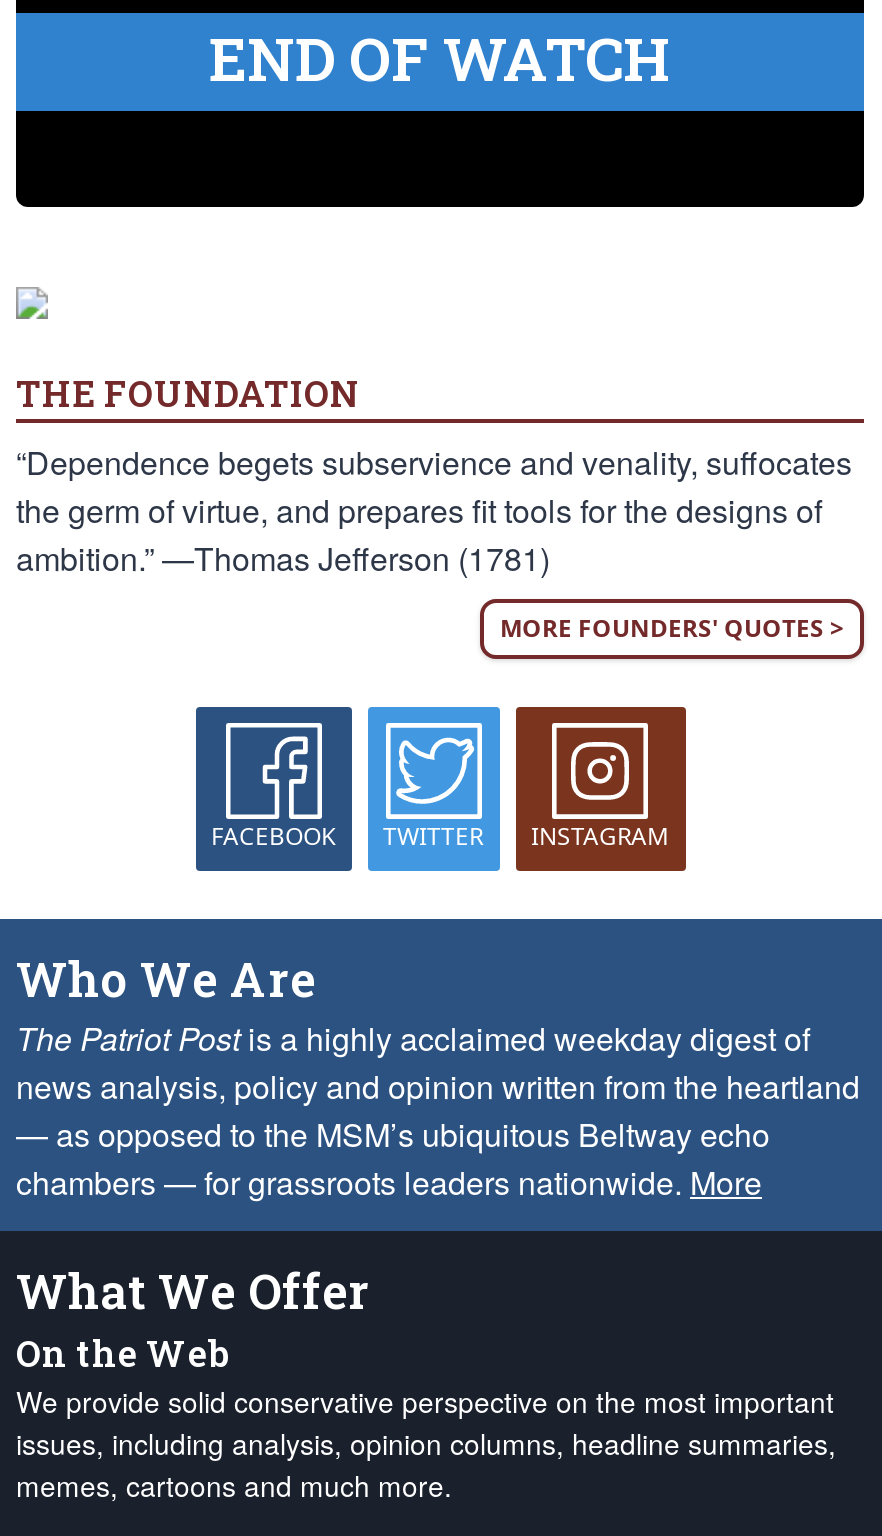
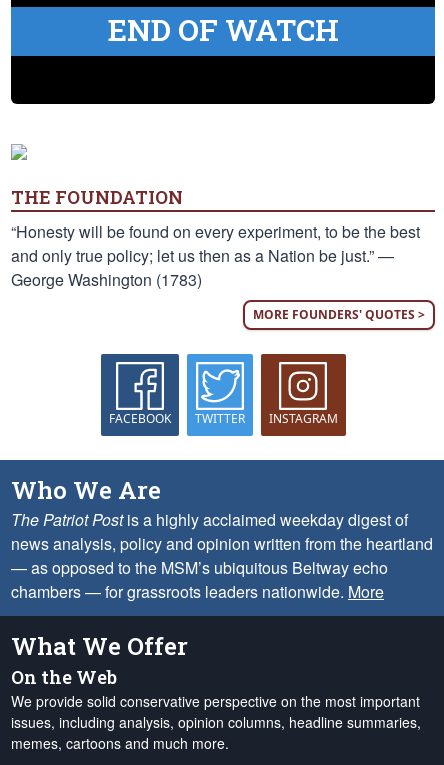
- “Dependence begets subservience and venality, suffocates
- the germ of virtue, and prepares fit tools for the designs of
- ambition.” —Thomas Jefferson (1781)
+ “Honesty will be found on every experiment, to be the best
+ and only true policy; let us then as a Nation be just.” —
+ George Washington (1783)
